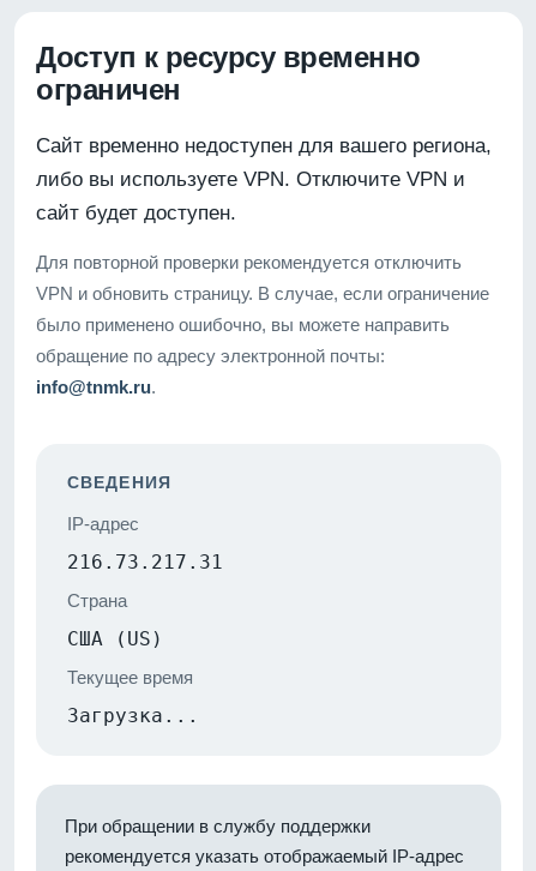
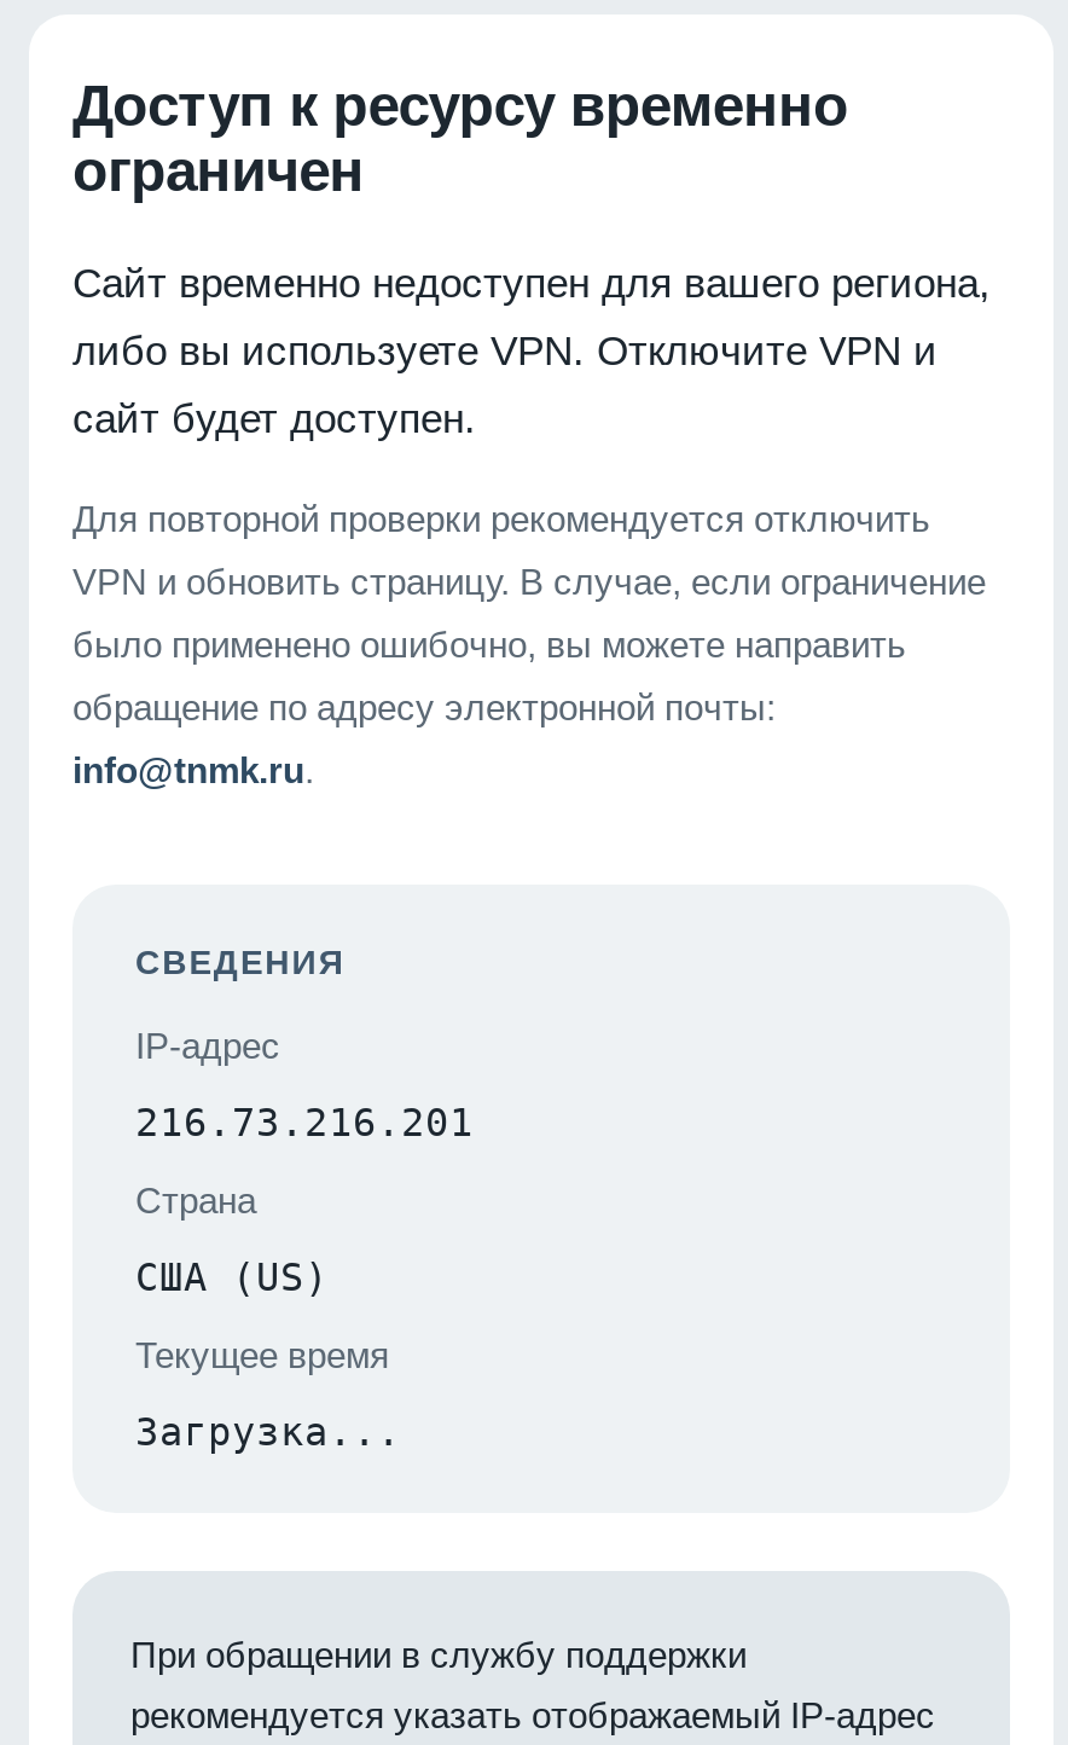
- 216.73.217.31
+ 216.73.216.201
